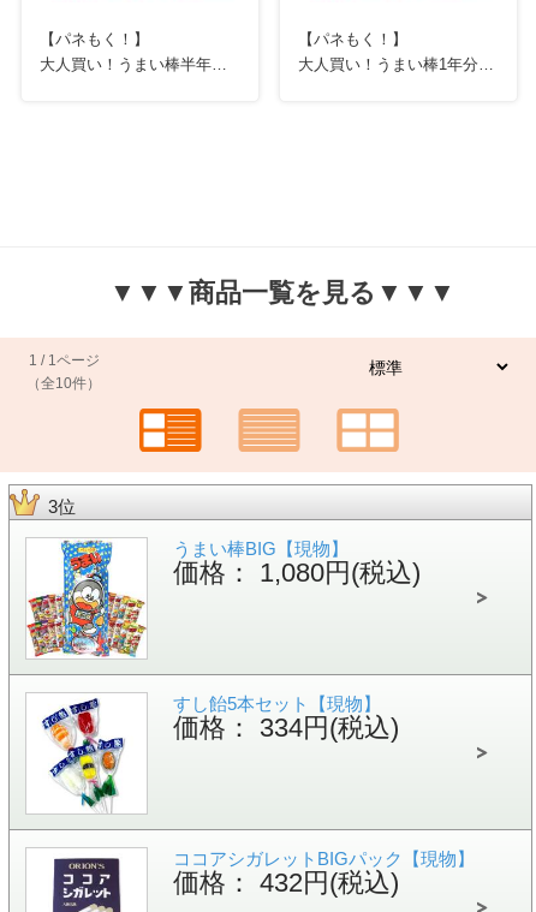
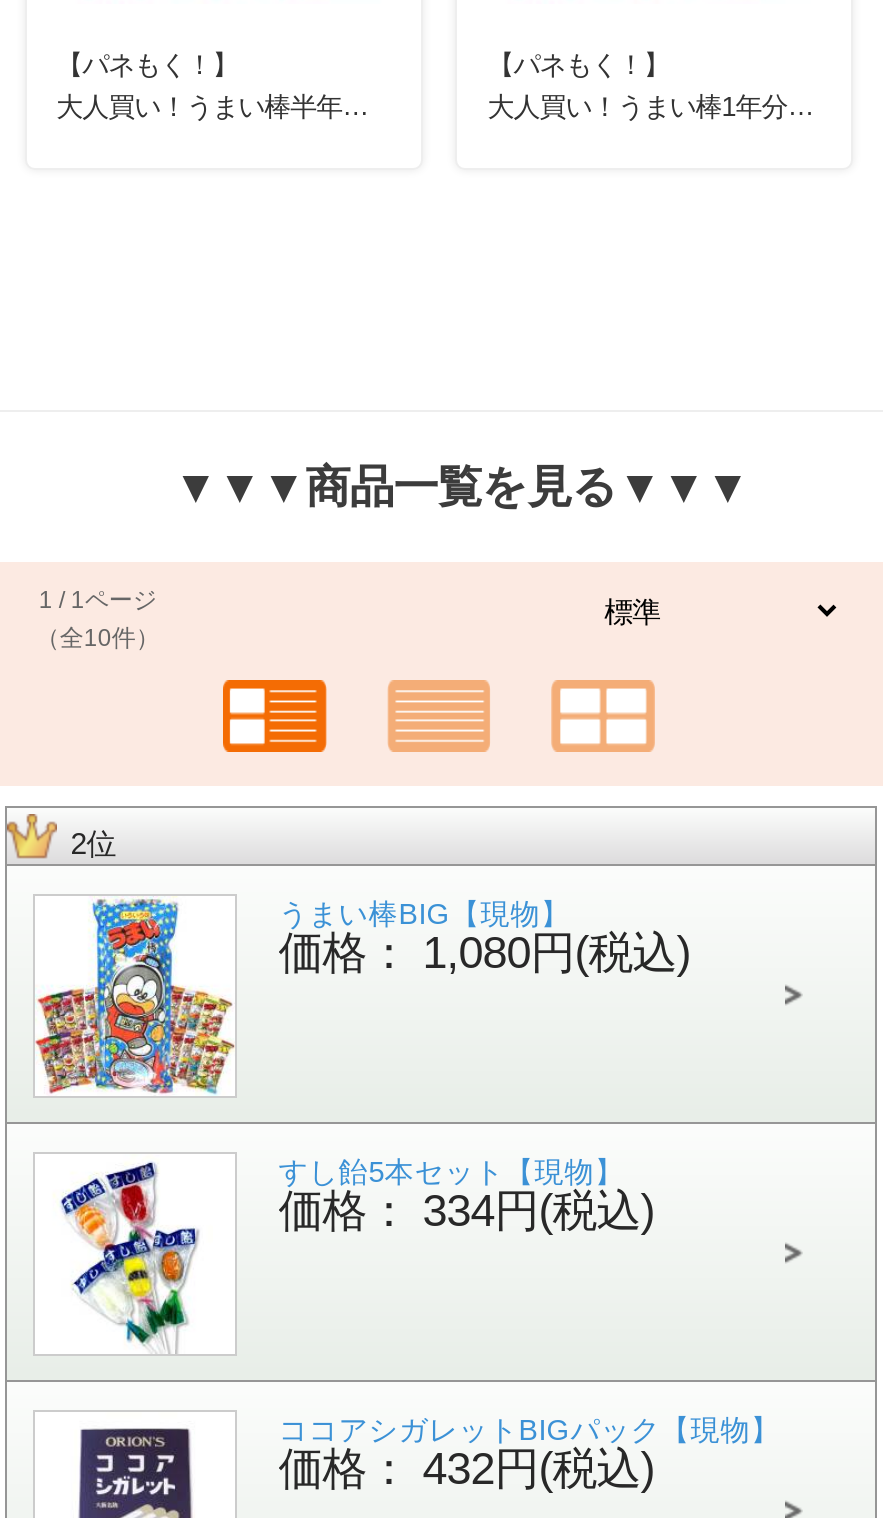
- 3位
+ 2位
